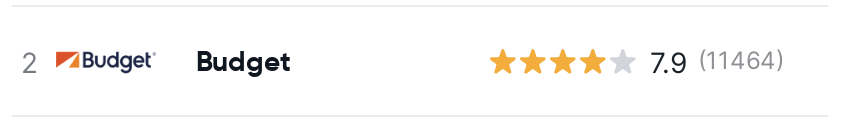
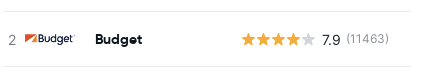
- 7.9 (11464)
+ 7.9 (11463)
